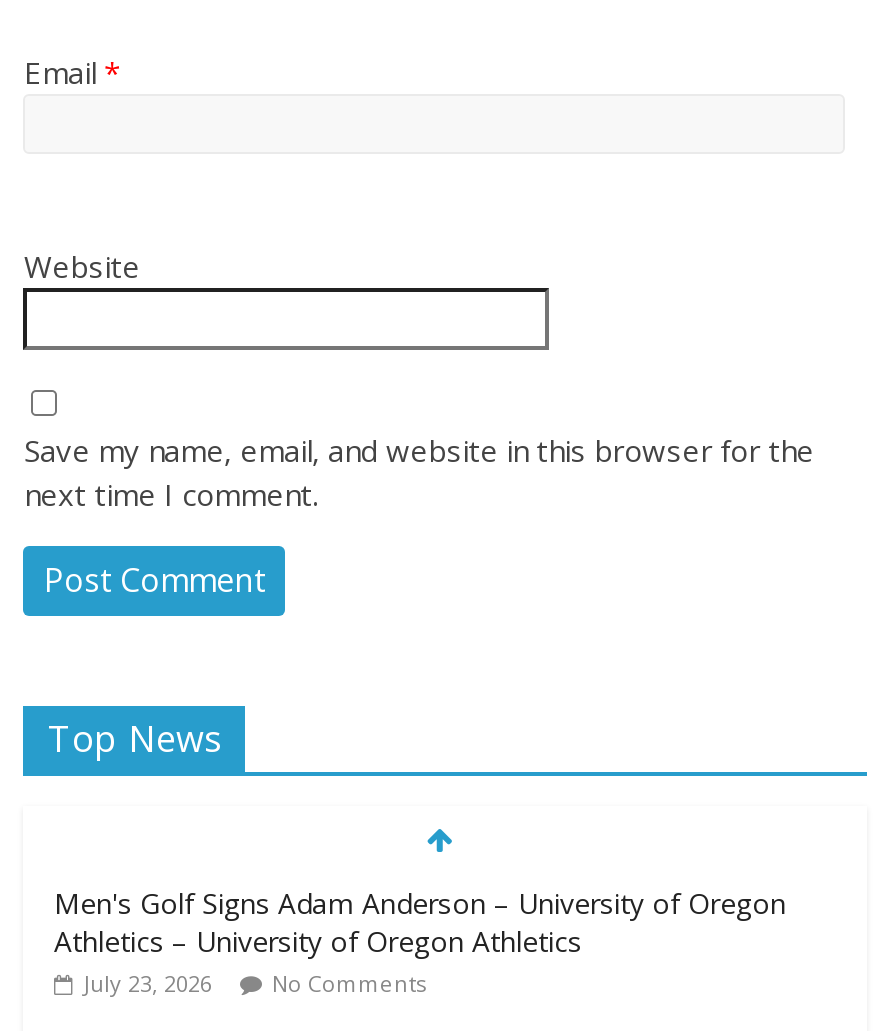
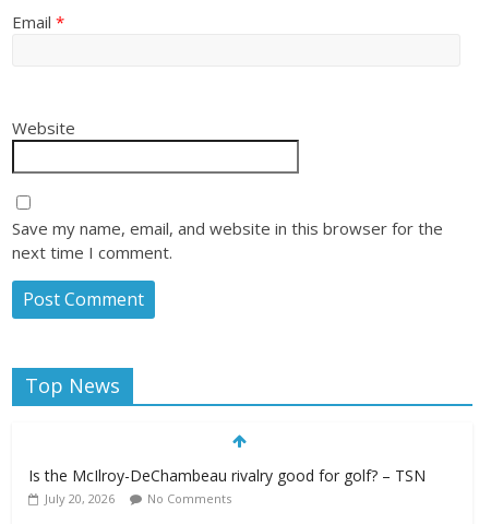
- Men's Golf Signs Adam Anderson – University of Oregon
- Athletics – University of Oregon Athletics
- July 23, 2026
+ Is the McIlroy-DeChambeau rivalry good for golf? – TSN
+ July 20, 2026
